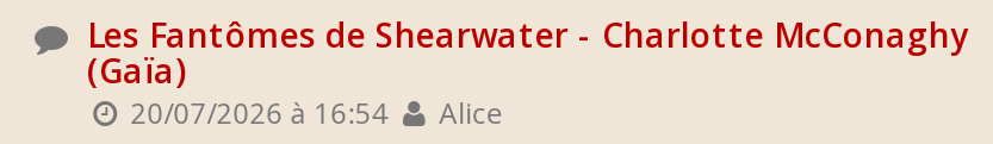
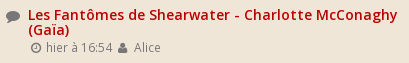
- 20/07/2026 à 16:54 Alice
+ hier à 16:54 Alice
